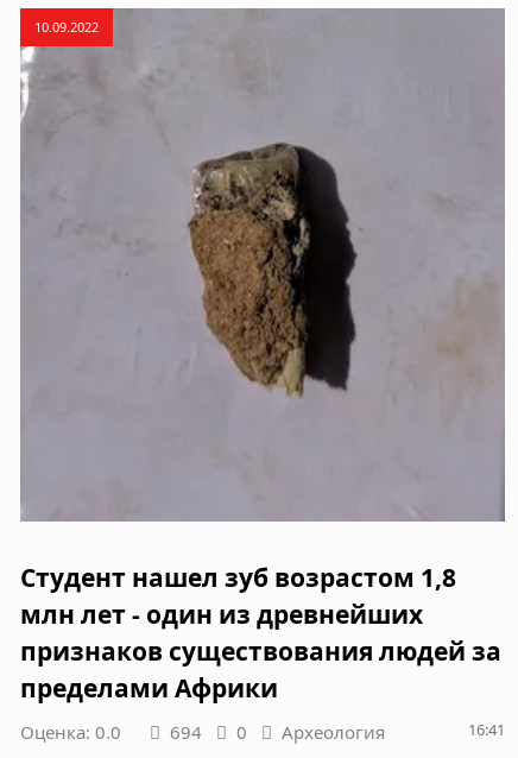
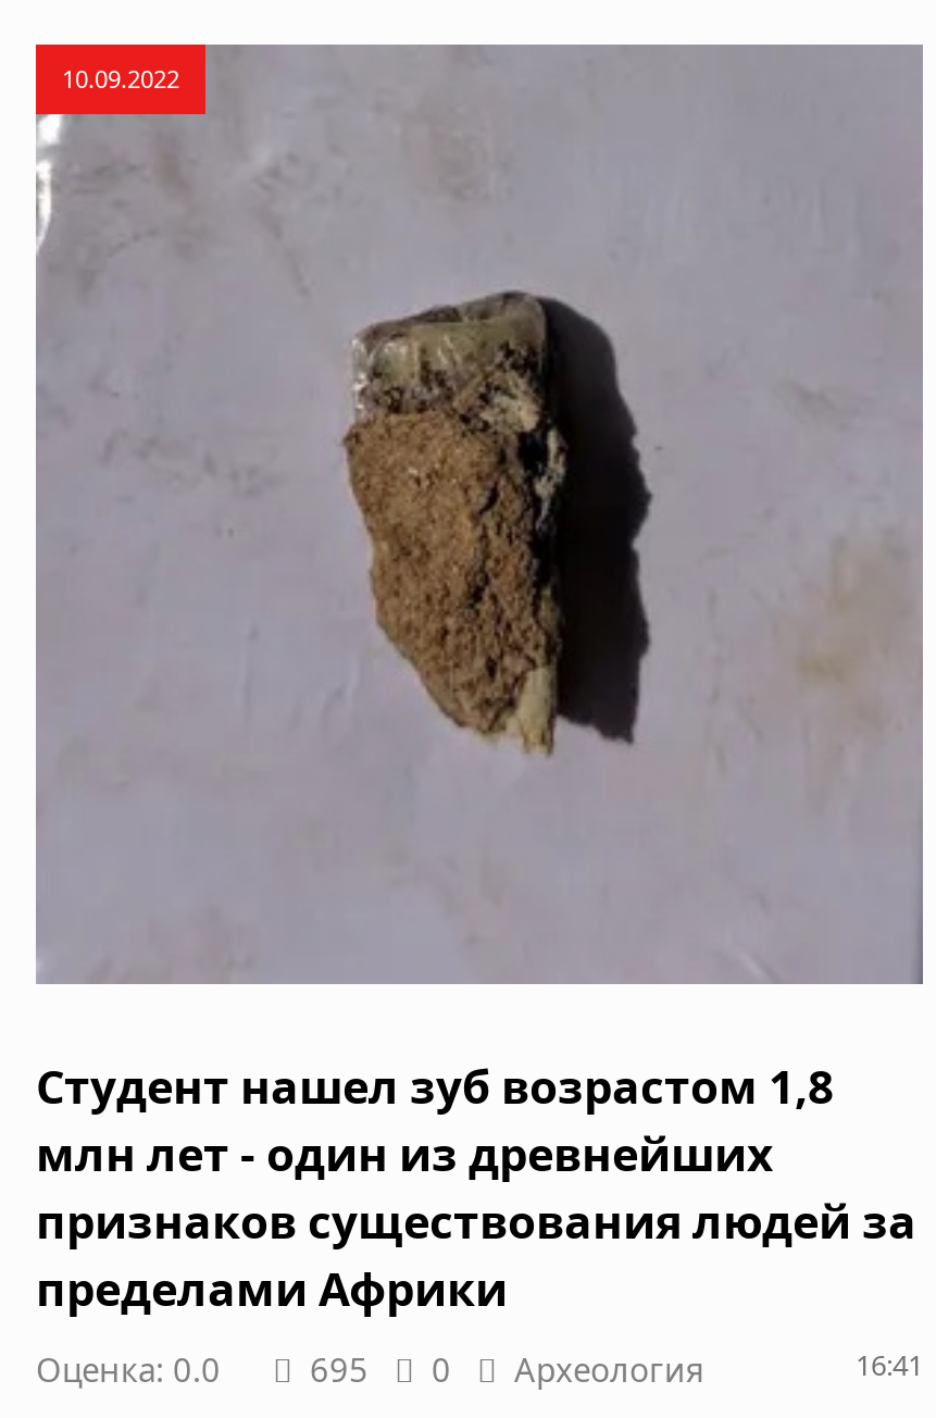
- Оценка: 0.0 694 0 Археология
+ Оценка: 0.0 695 0 Археология
